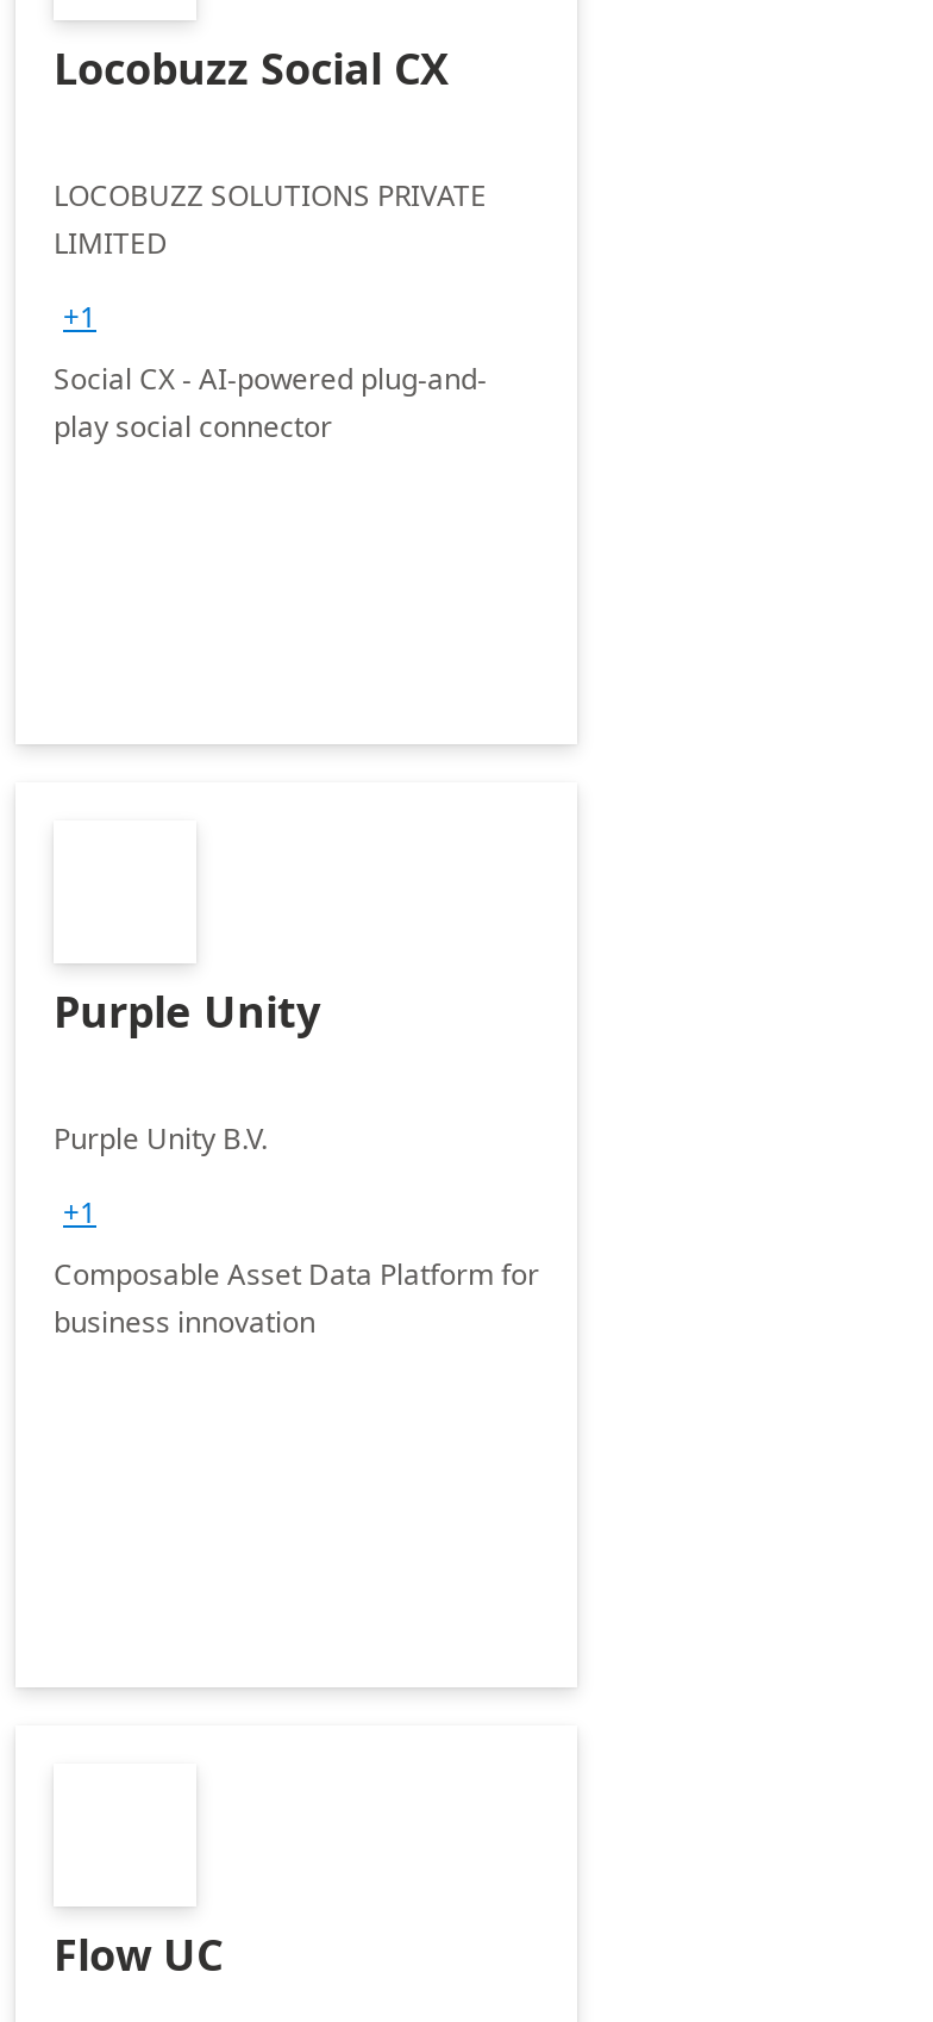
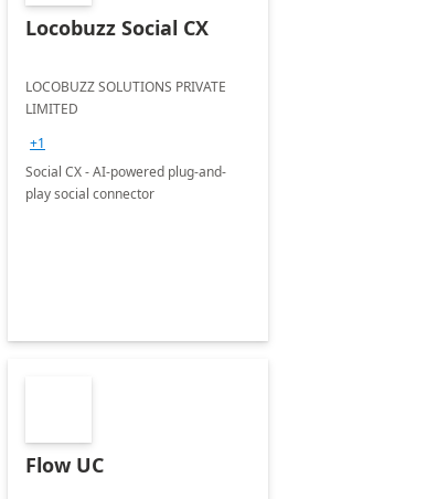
- Purple Unity
- Purple Unity B.V.
- +1
- Composable Asset Data Platform for
- business innovation
